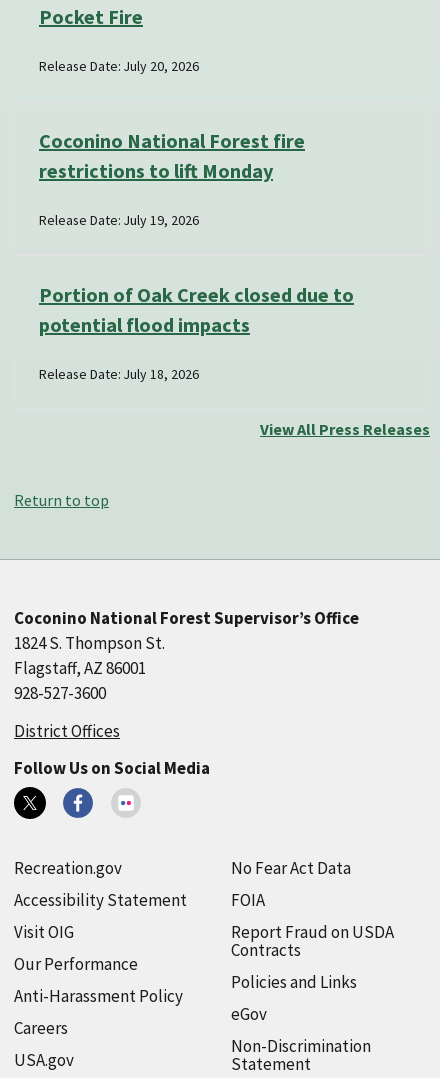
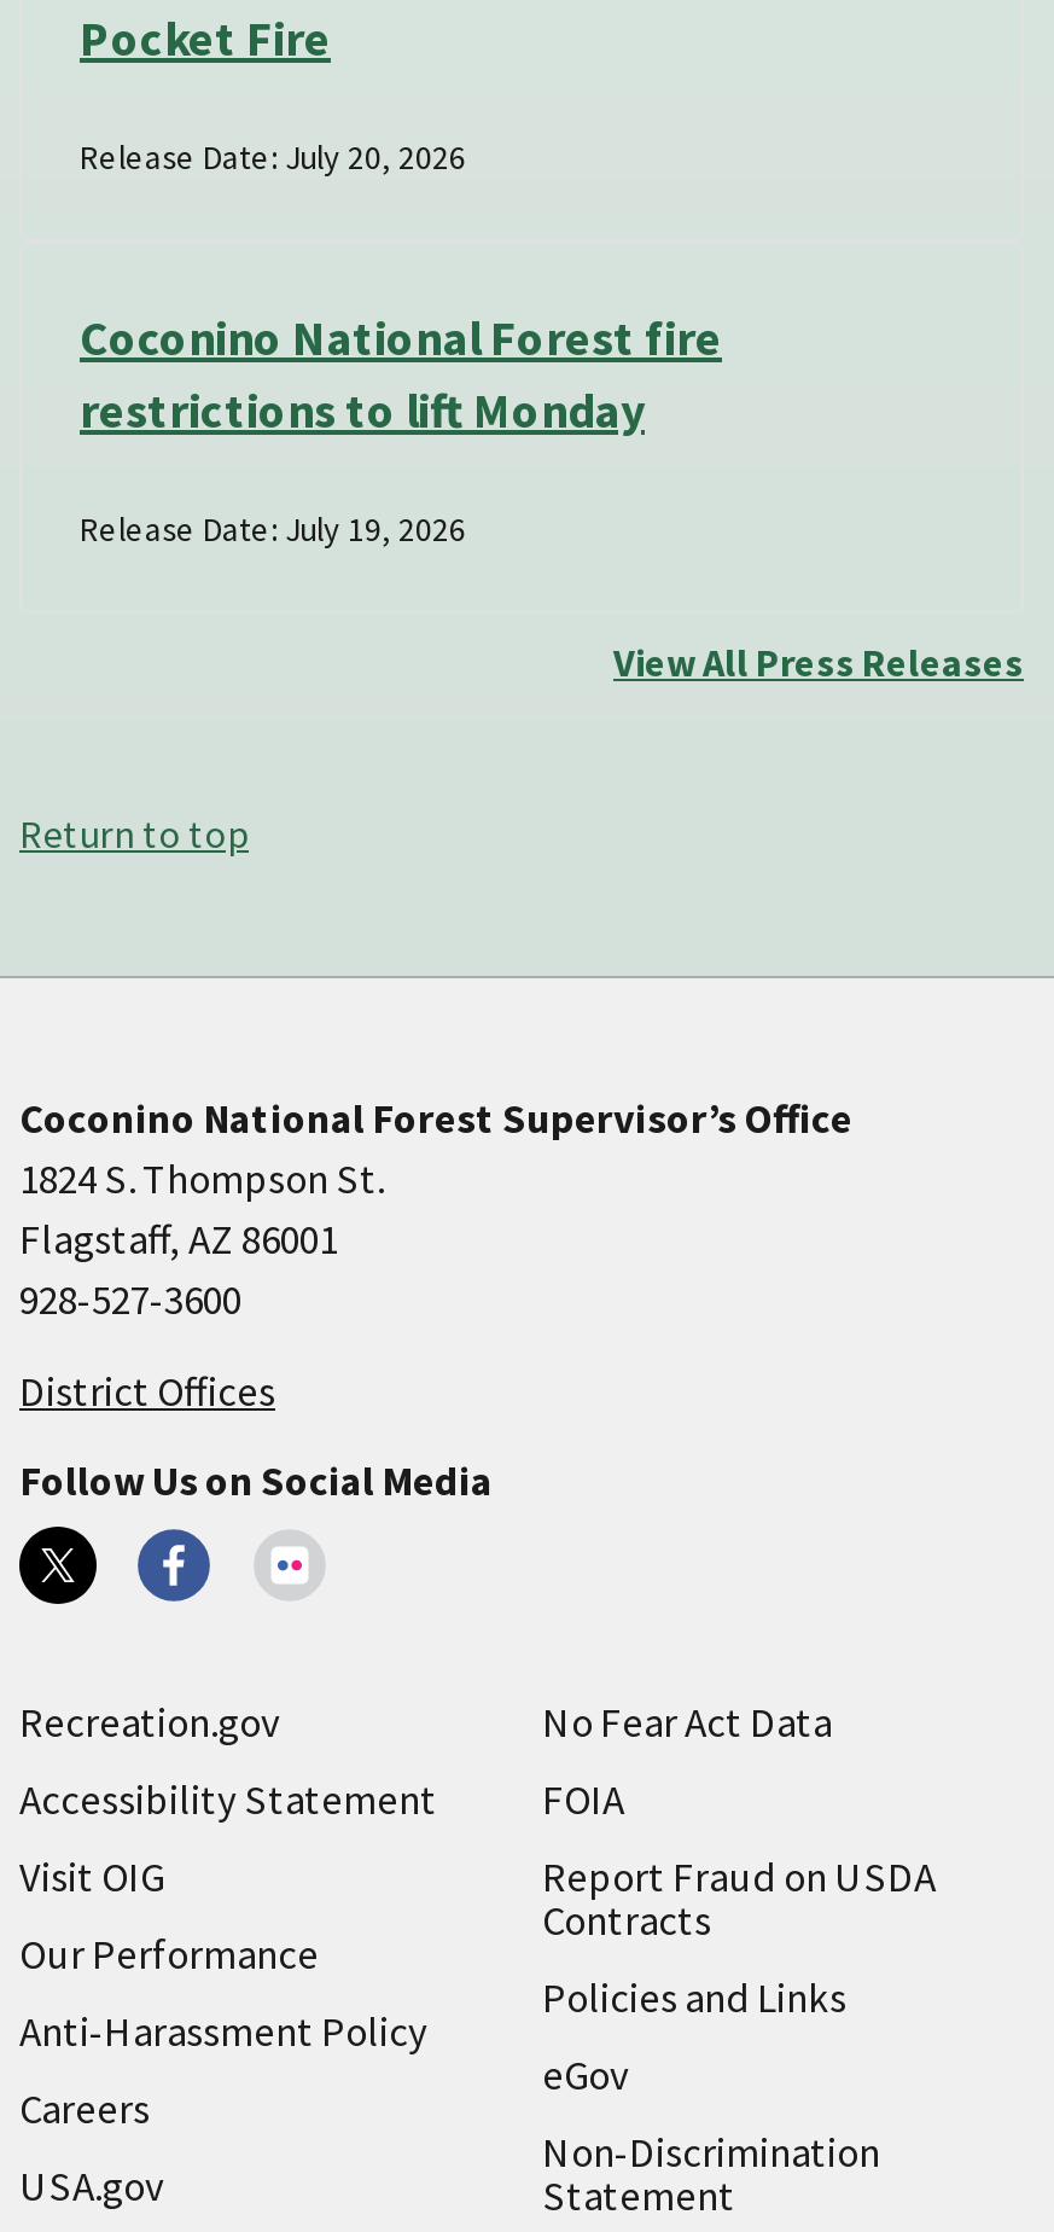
- Portion of Oak Creek closed due to
- potential flood impacts
- Release Date: July 18, 2026
